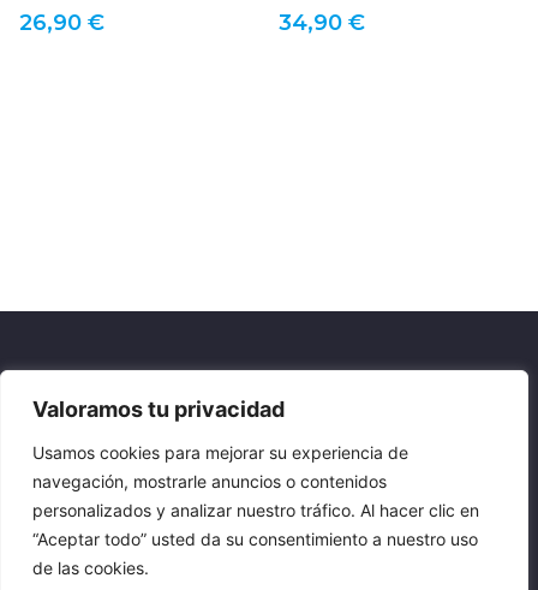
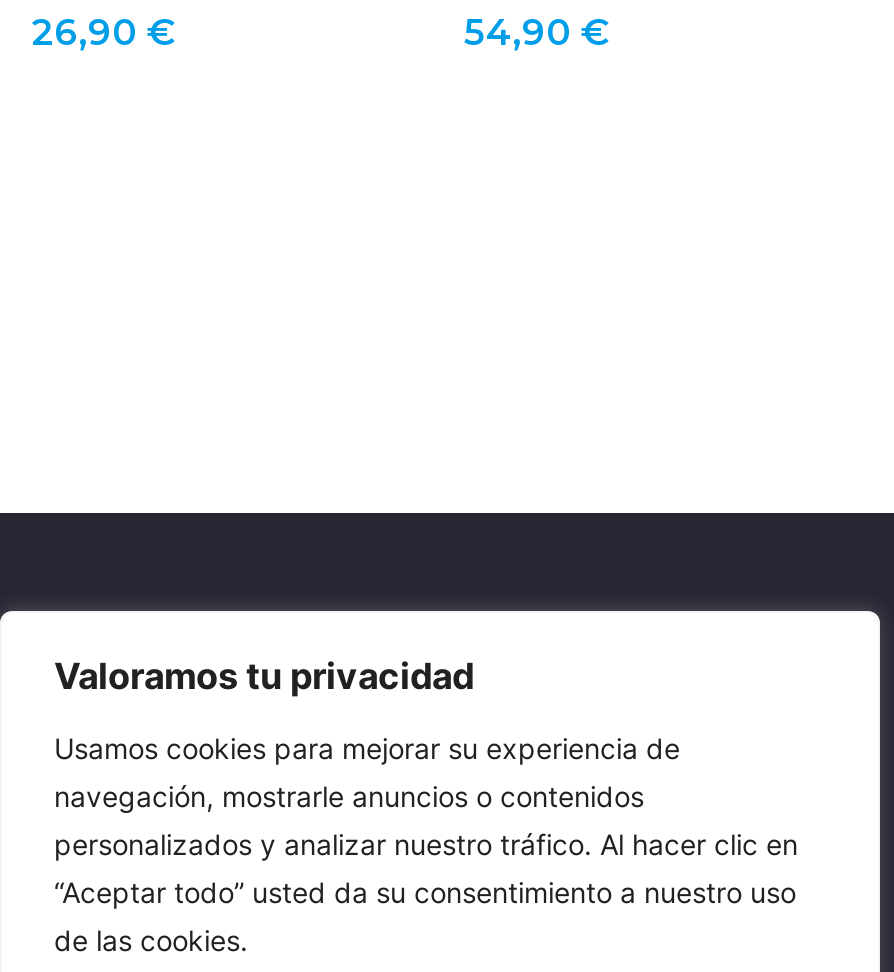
- 34,90 €
+ 54,90 €
